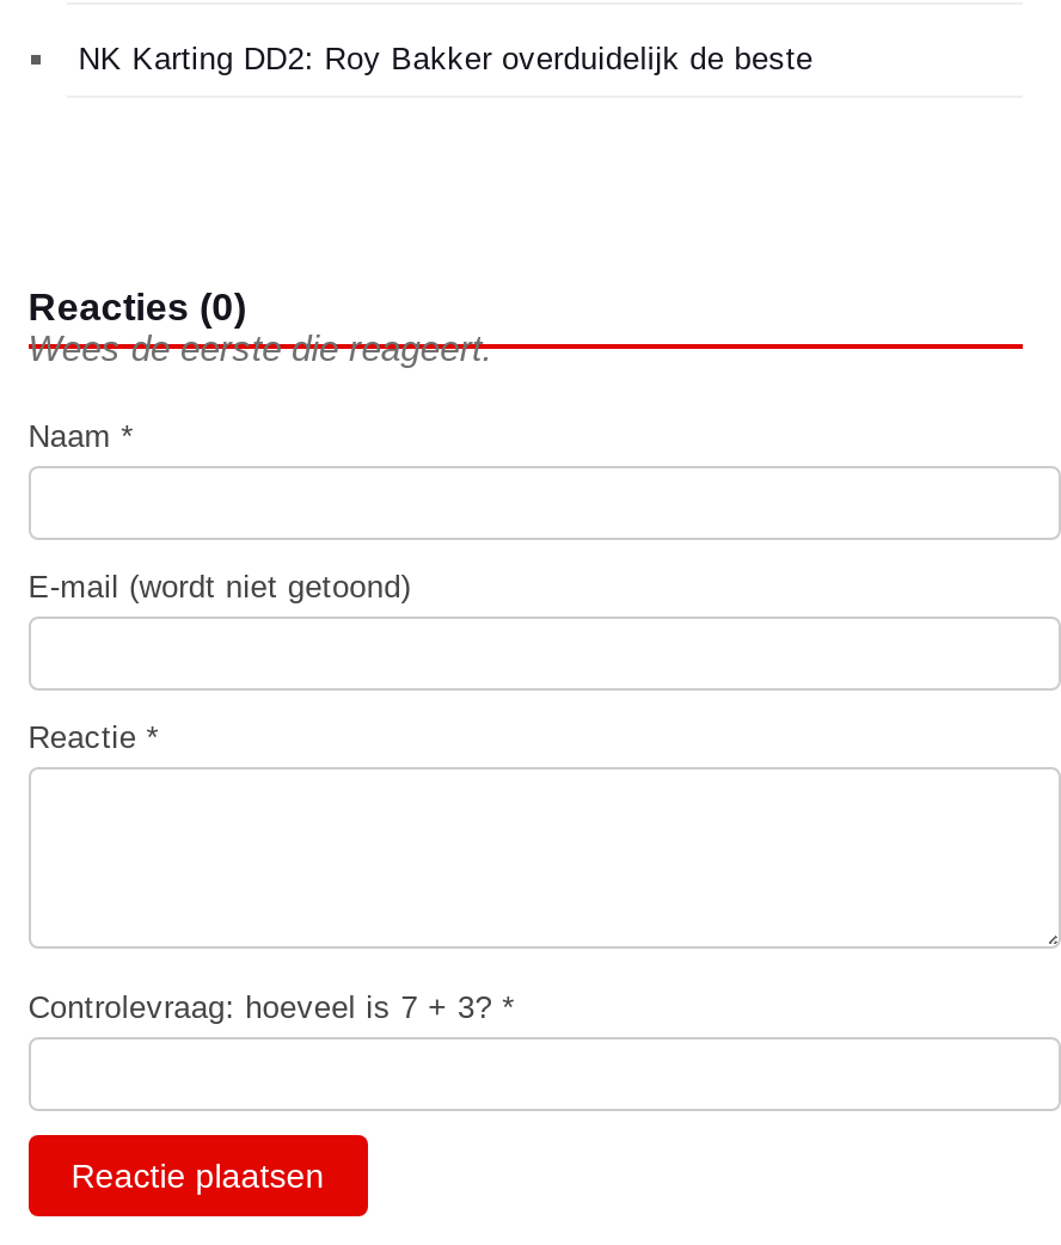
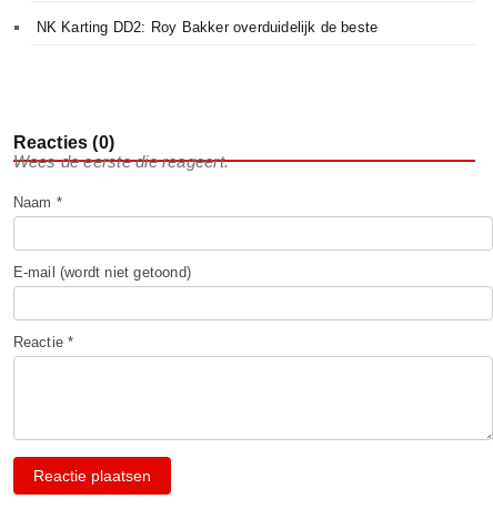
- Controlevraag: hoeveel is 7 + 3? *
